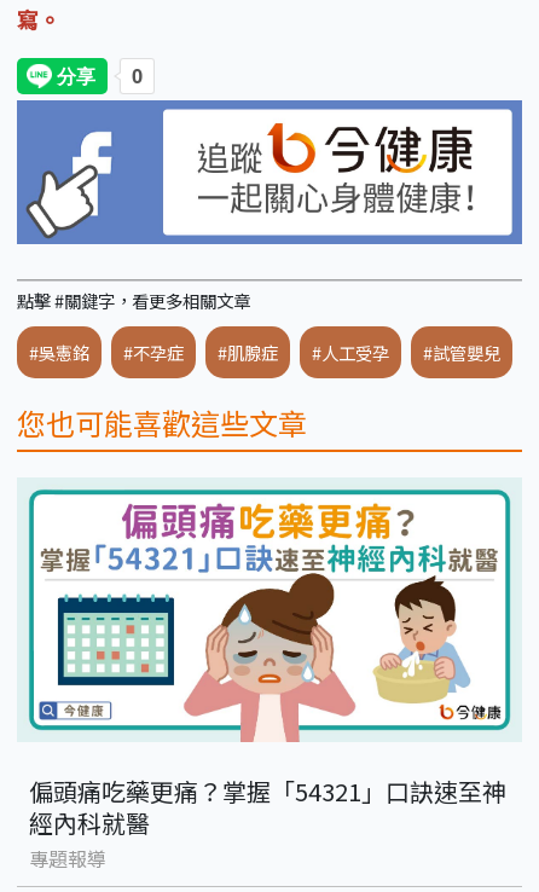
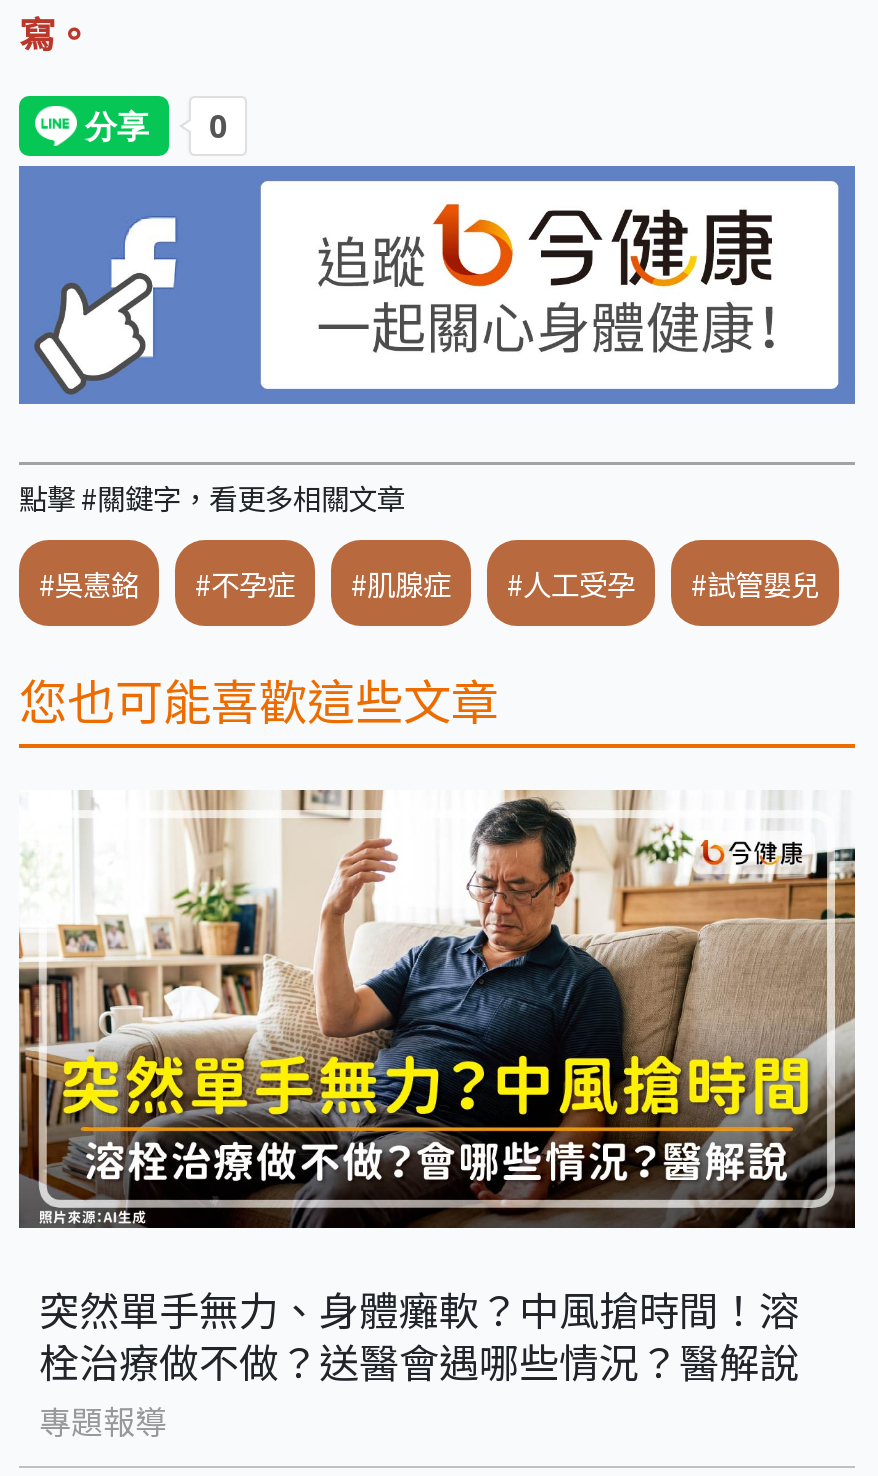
- [image]
- 偏頭痛吃藥更痛？掌握「54321」口訣速至神
- 經內科就醫
+ [image]
+ 突然單手無力、身體癱軟？中風搶時間！溶
+ 栓治療做不做？送醫會遇哪些情況？醫解說
